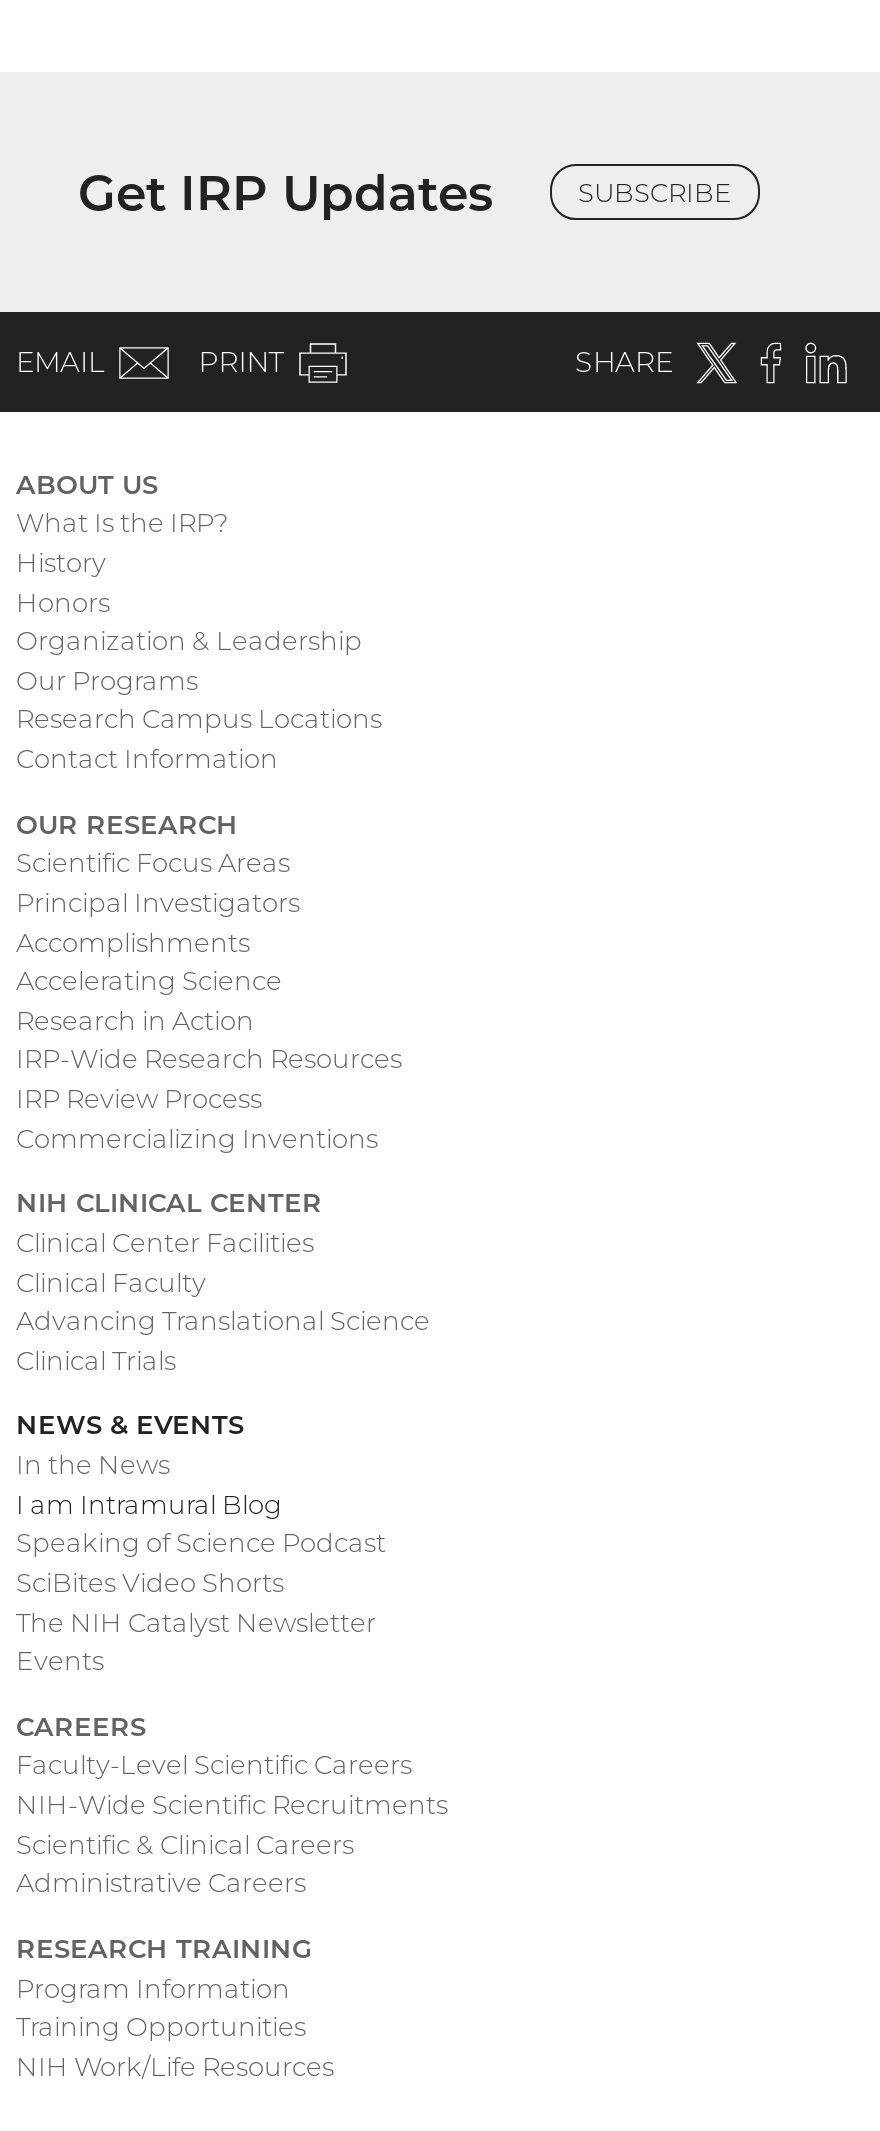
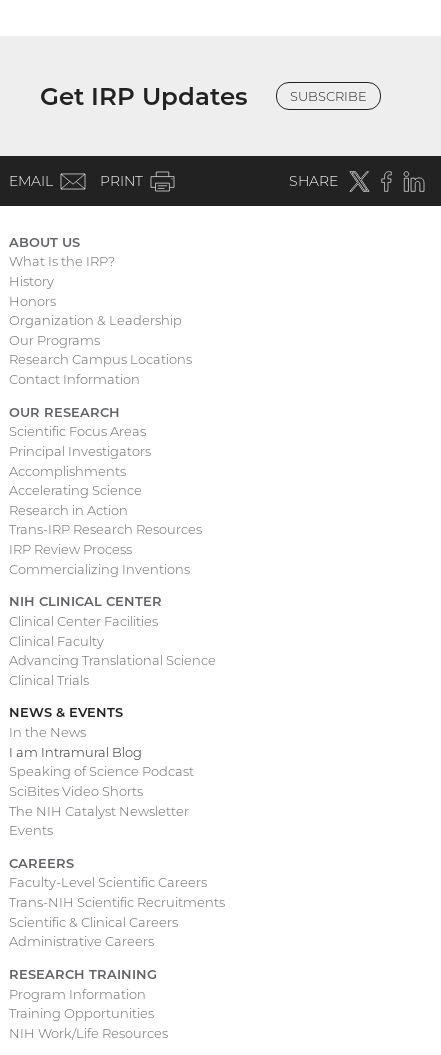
- IRP-Wide Research Resources
+ Trans-IRP Research Resources

- NIH-Wide Scientific Recruitments
+ Trans-NIH Scientific Recruitments
